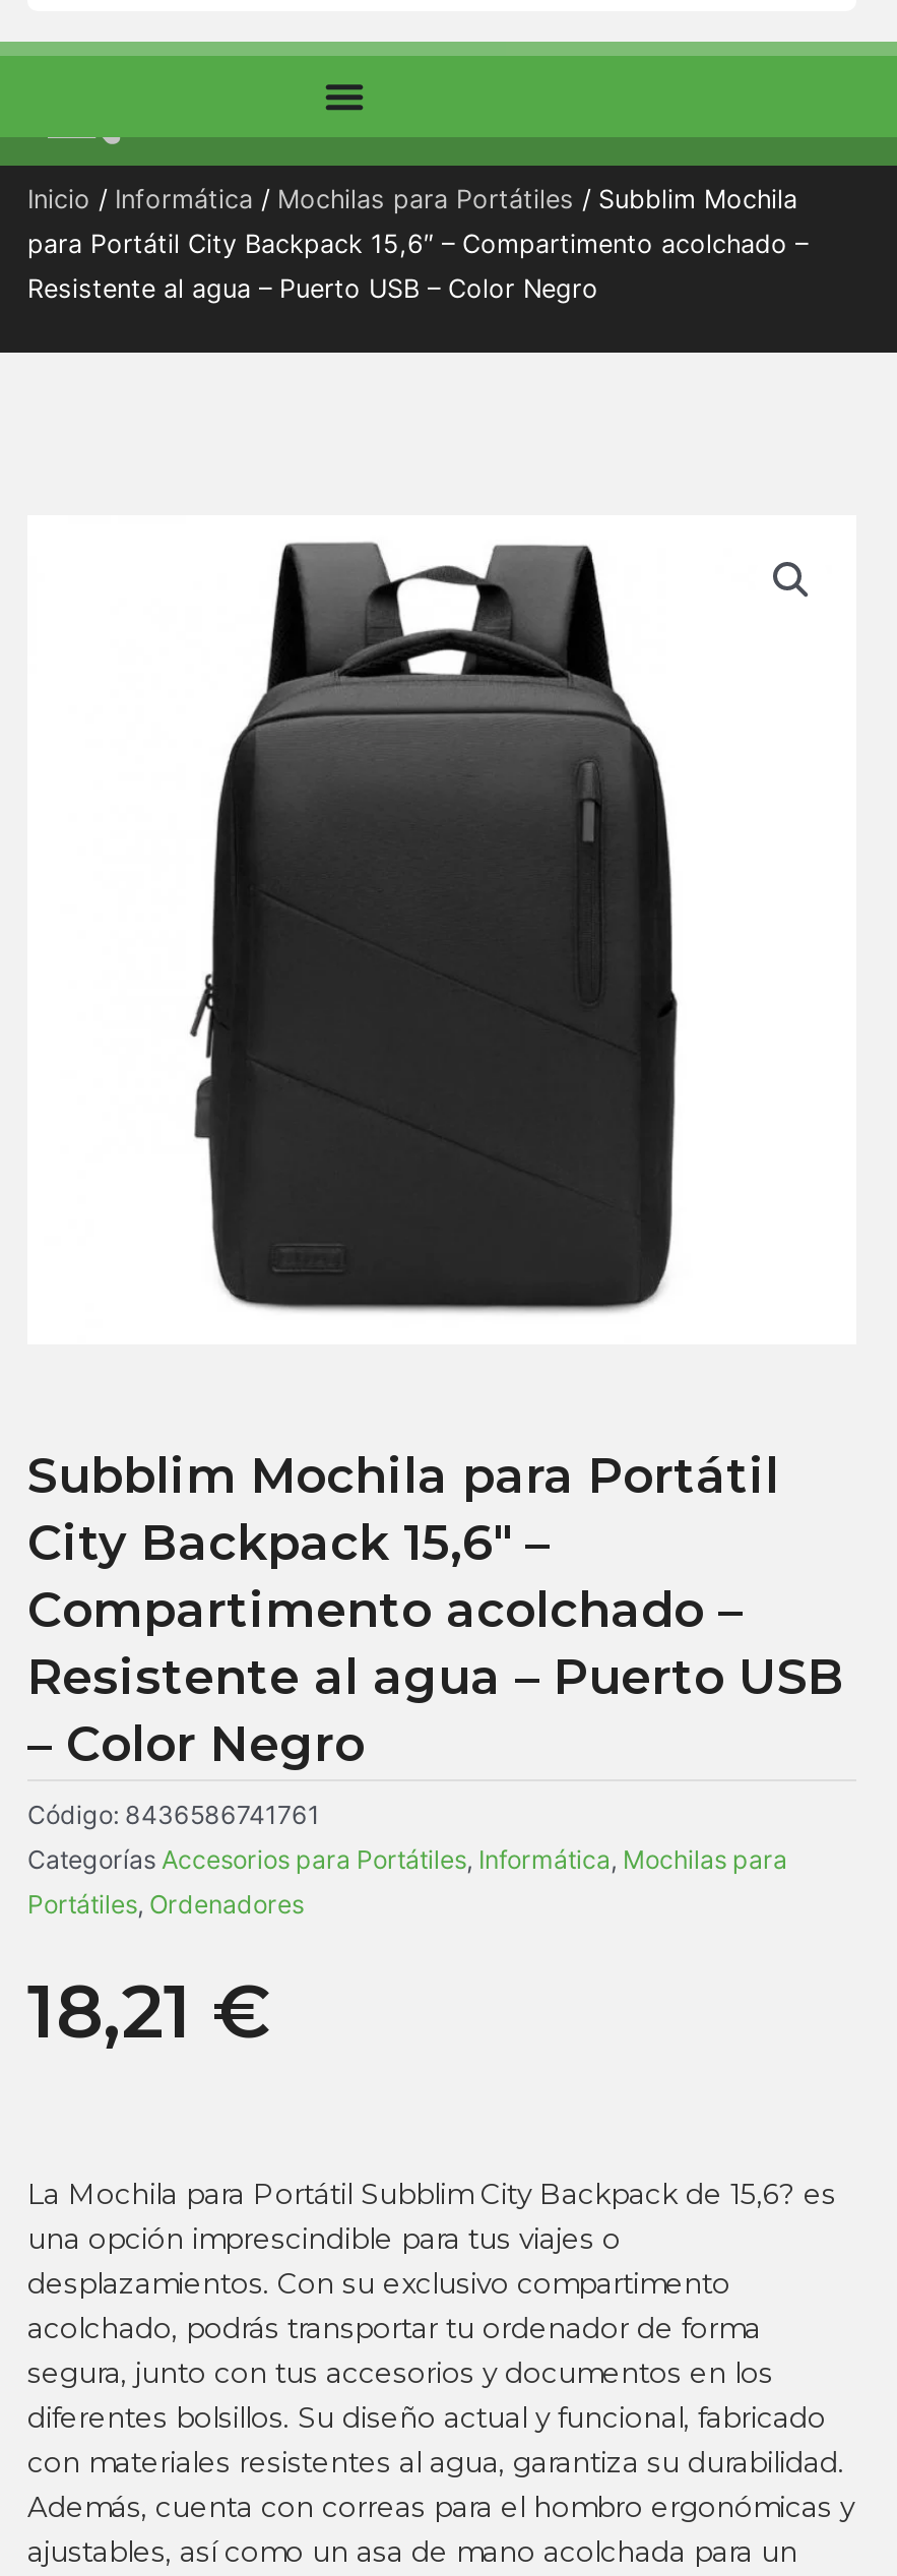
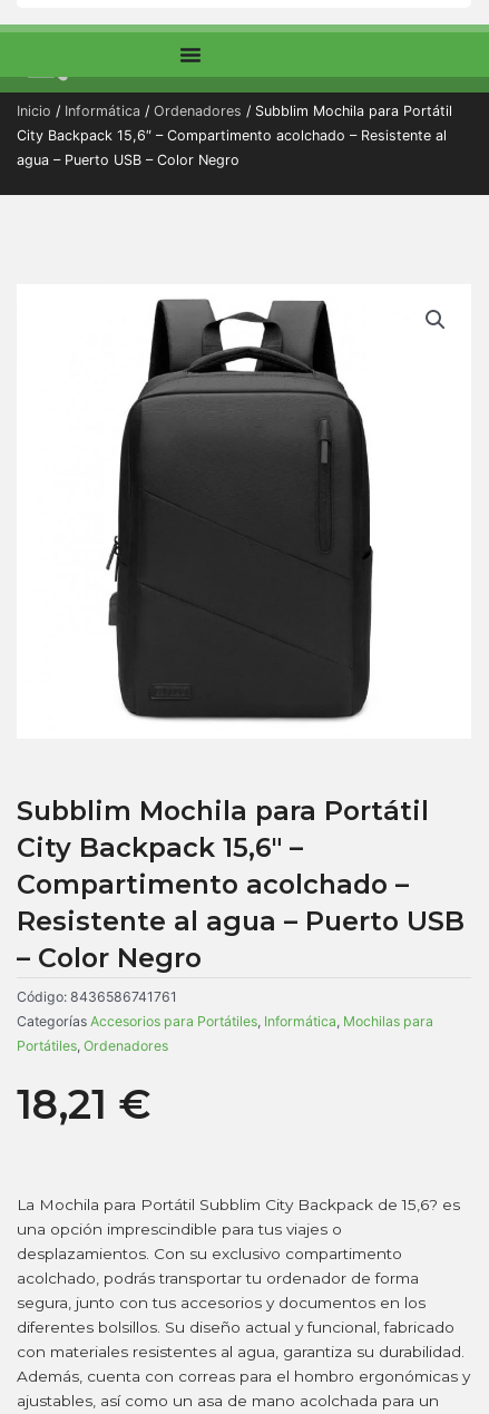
- Inicio / Informática / Mochilas para Portátiles / Subblim Mochila
+ Inicio / Informática / Ordenadores / Subblim Mochila para Portátil

- para Portátil City Backpack 15,6″ – Compartimento acolchado –
+ City Backpack 15,6″ – Compartimento acolchado – Resistente al

- Resistente al agua – Puerto USB – Color Negro
+ agua – Puerto USB – Color Negro
